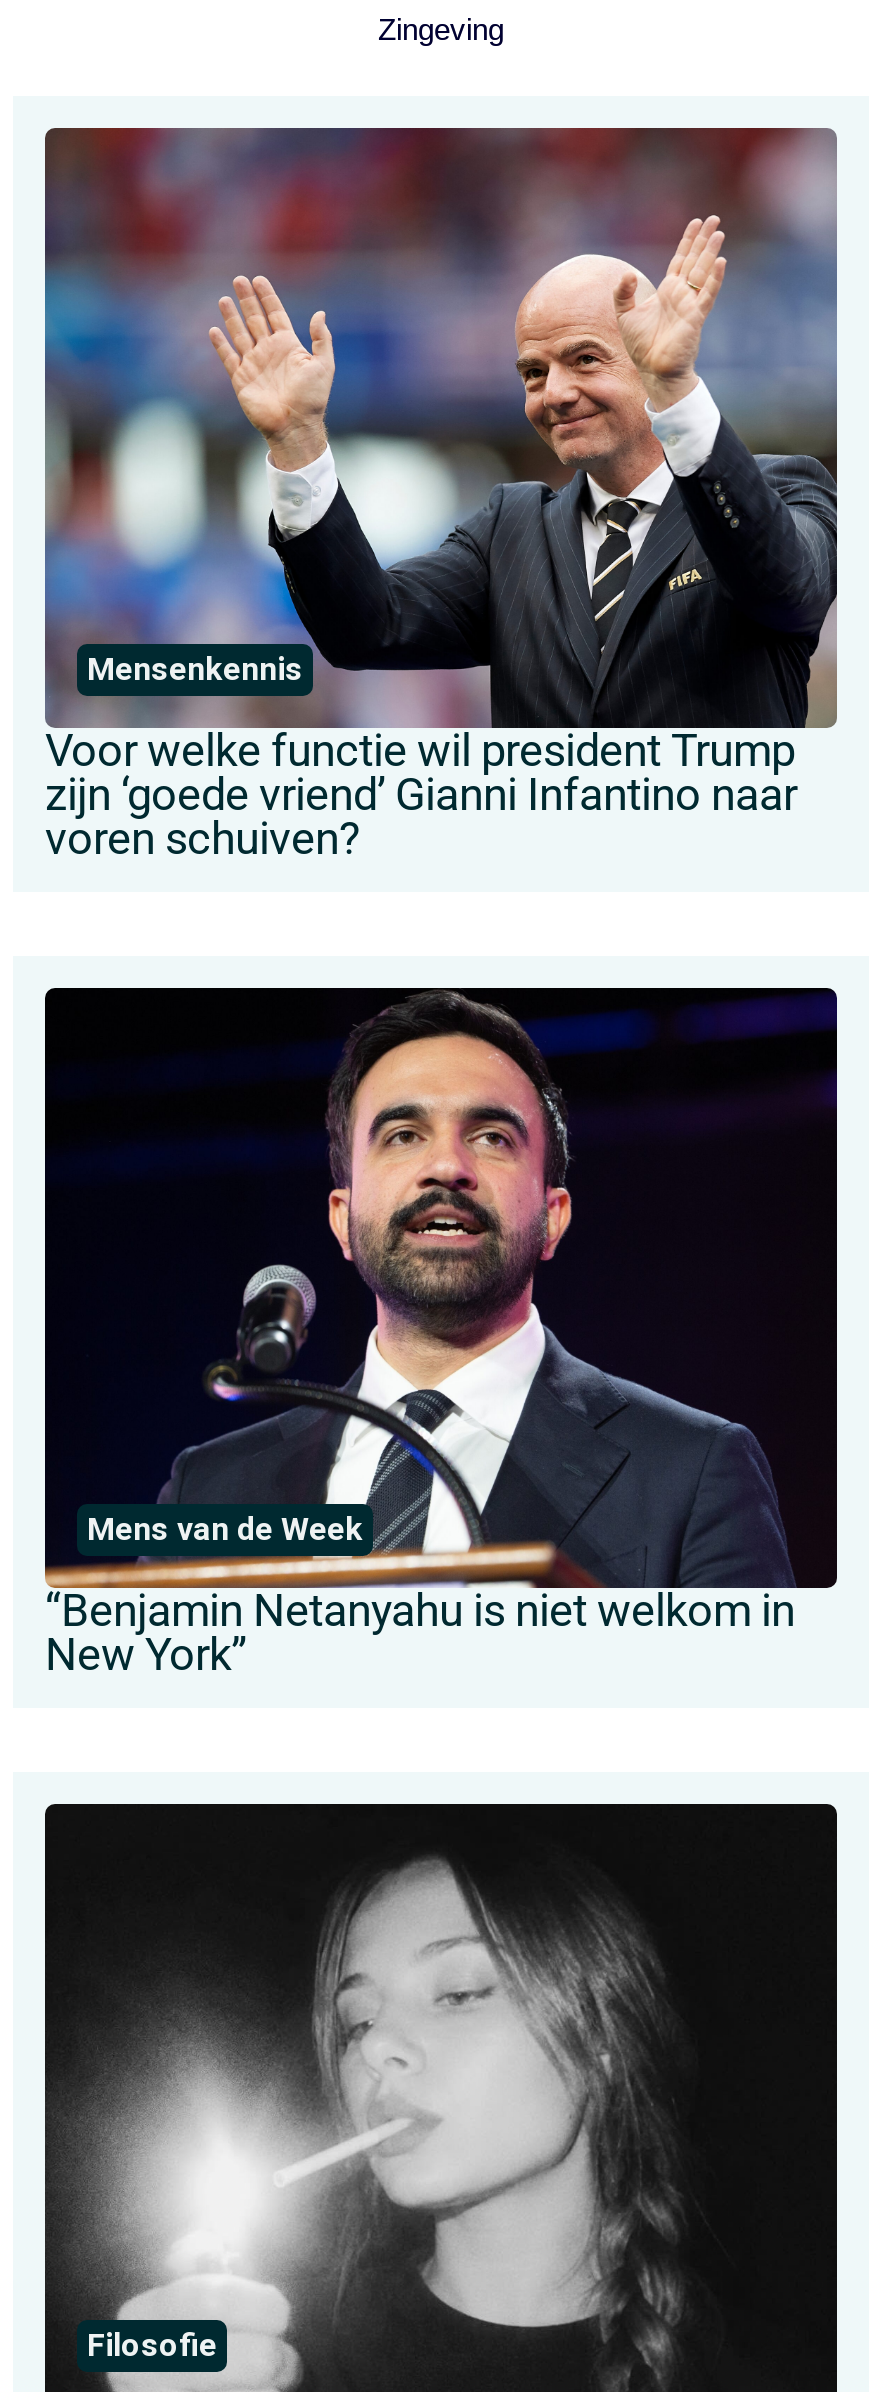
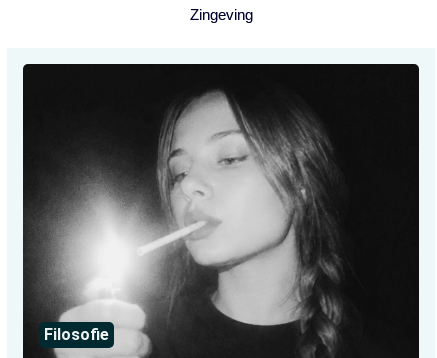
- [image]
- Mensenkennis
- Voor welke functie wil president Trump
- zijn ‘goede vriend’ Gianni Infantino naar
- voren schuiven?

- [image]
- Mens van de Week
- “Benjamin Netanyahu is niet welkom in
- New York”
